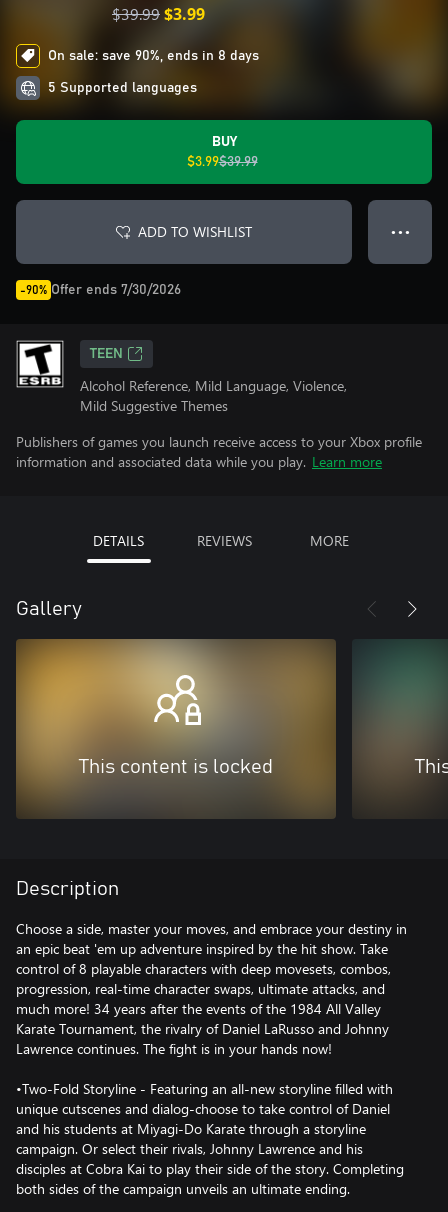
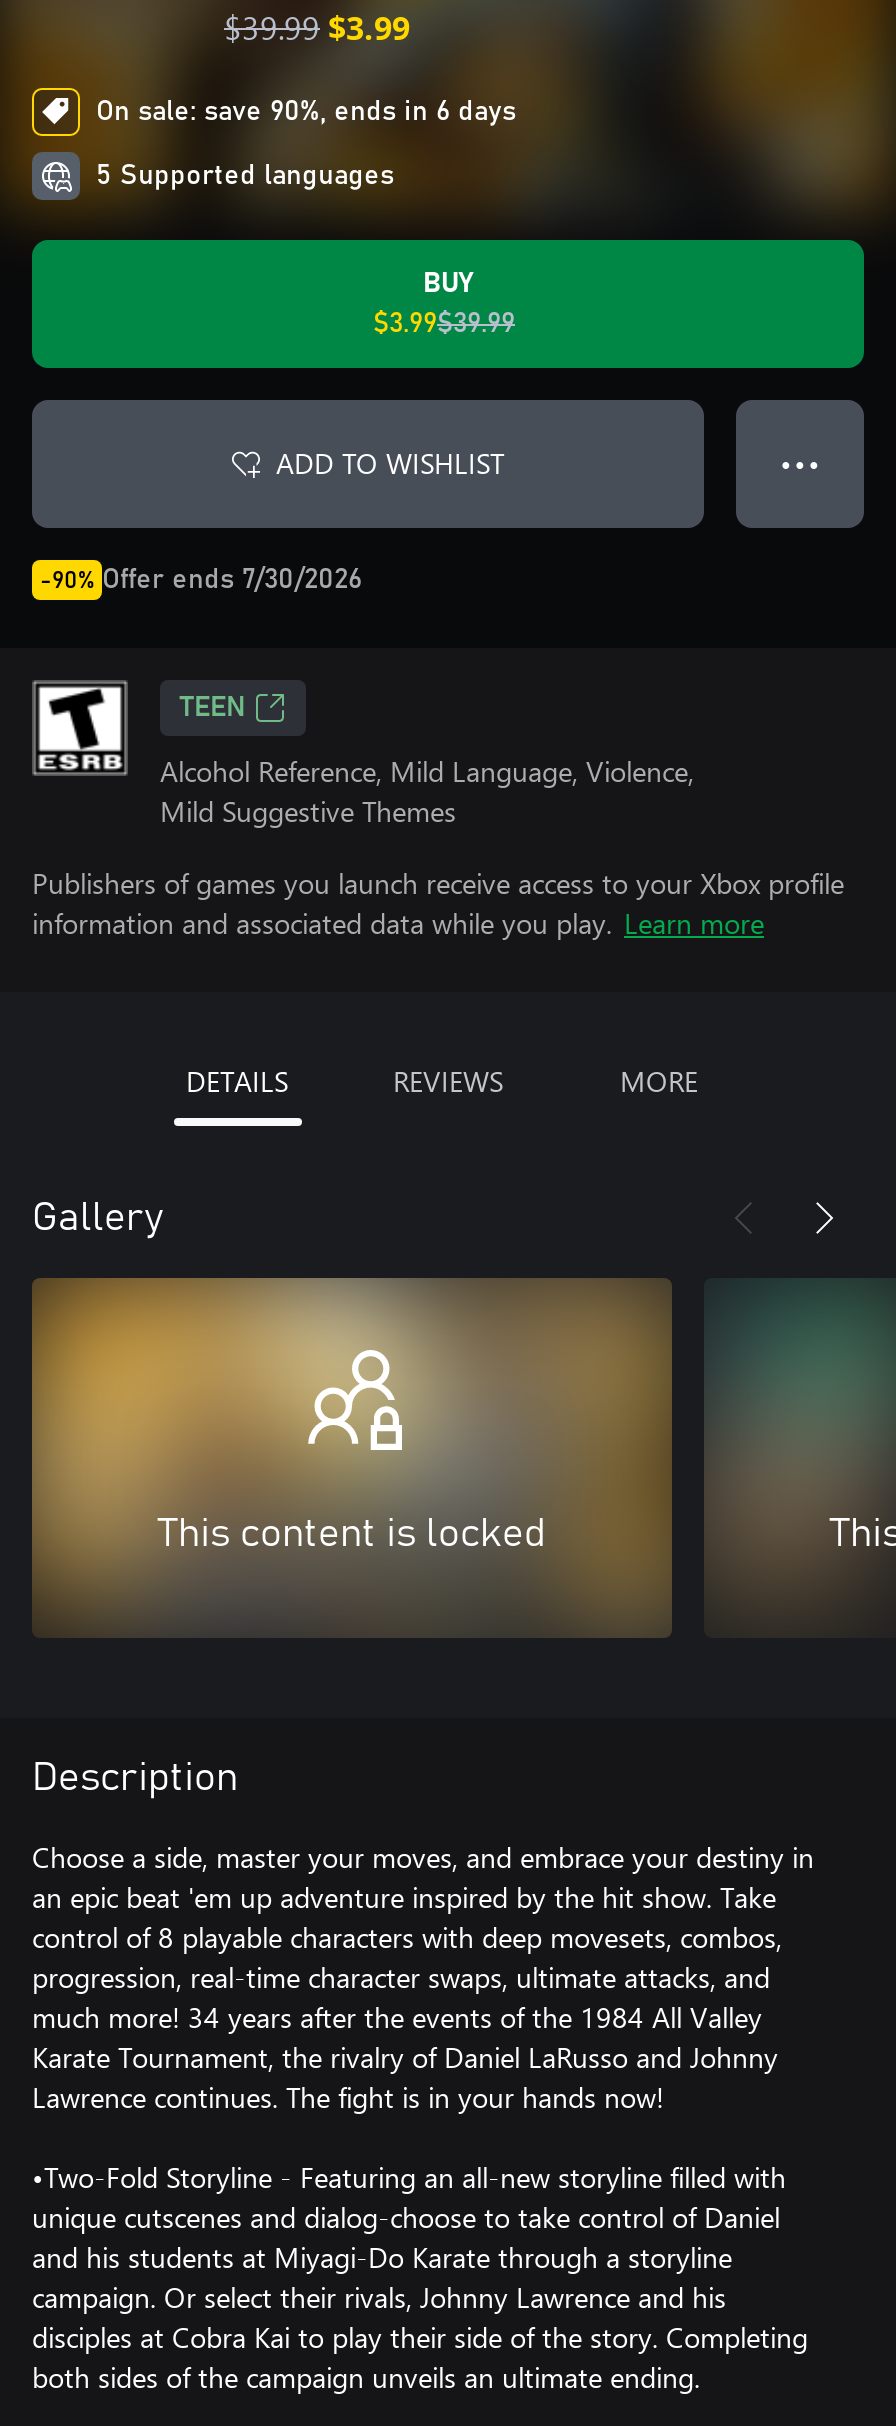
- On sale: save 90%, ends in 8 days
+ On sale: save 90%, ends in 6 days
